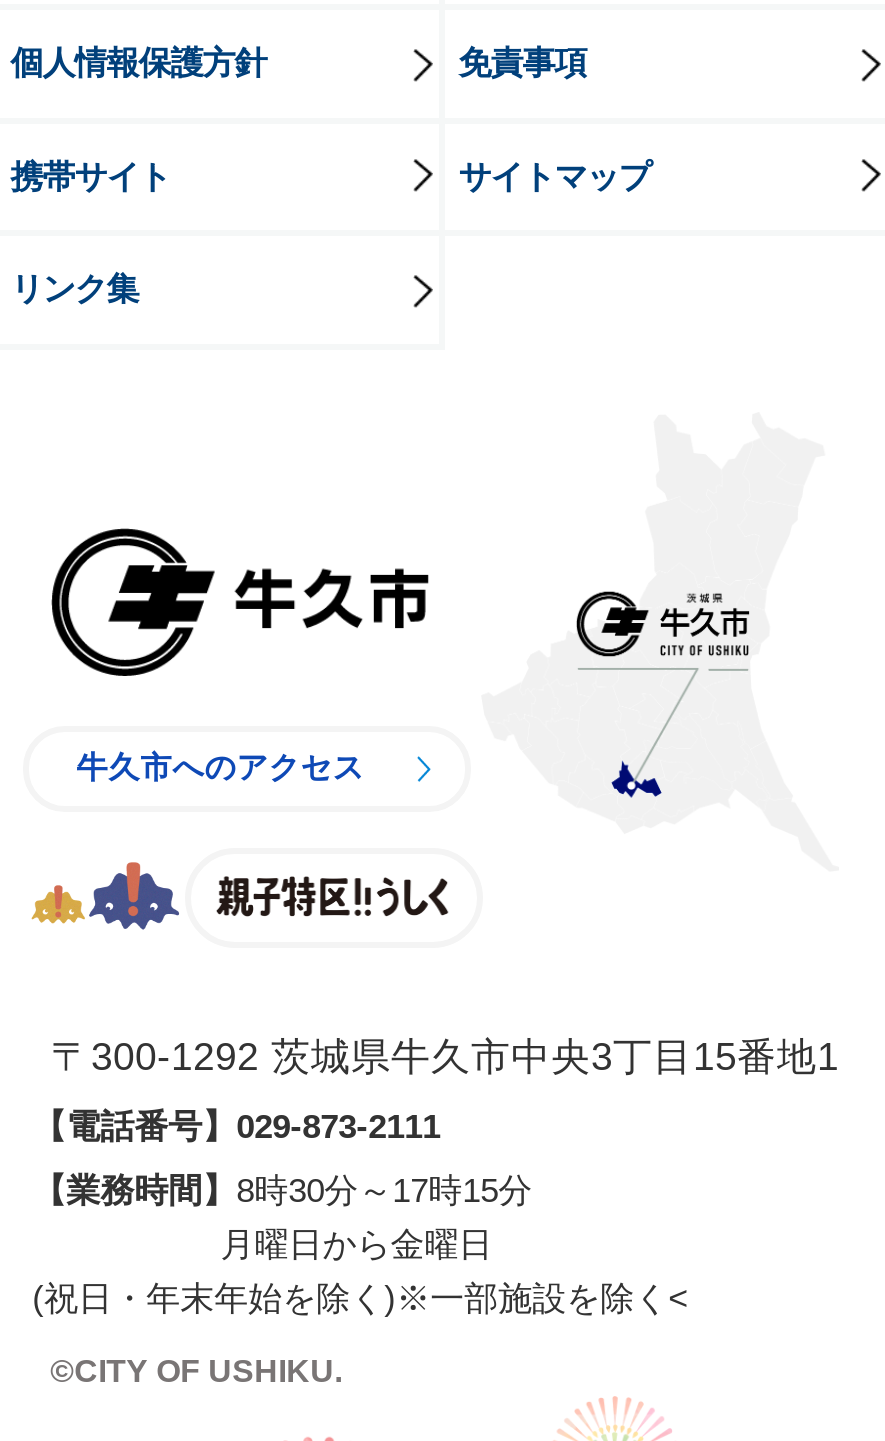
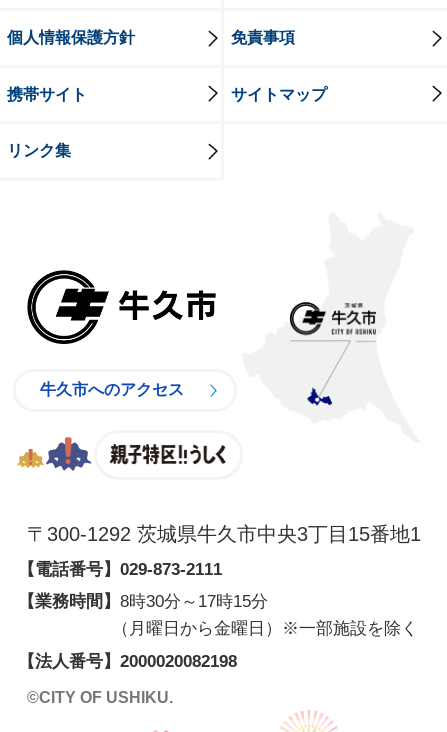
- 月曜日から金曜日
- (祝日・年末年始を除く)※一部施設を除く<
+ （月曜日から金曜日）※一部施設を除く
+ 【法人番号】2000020082198
